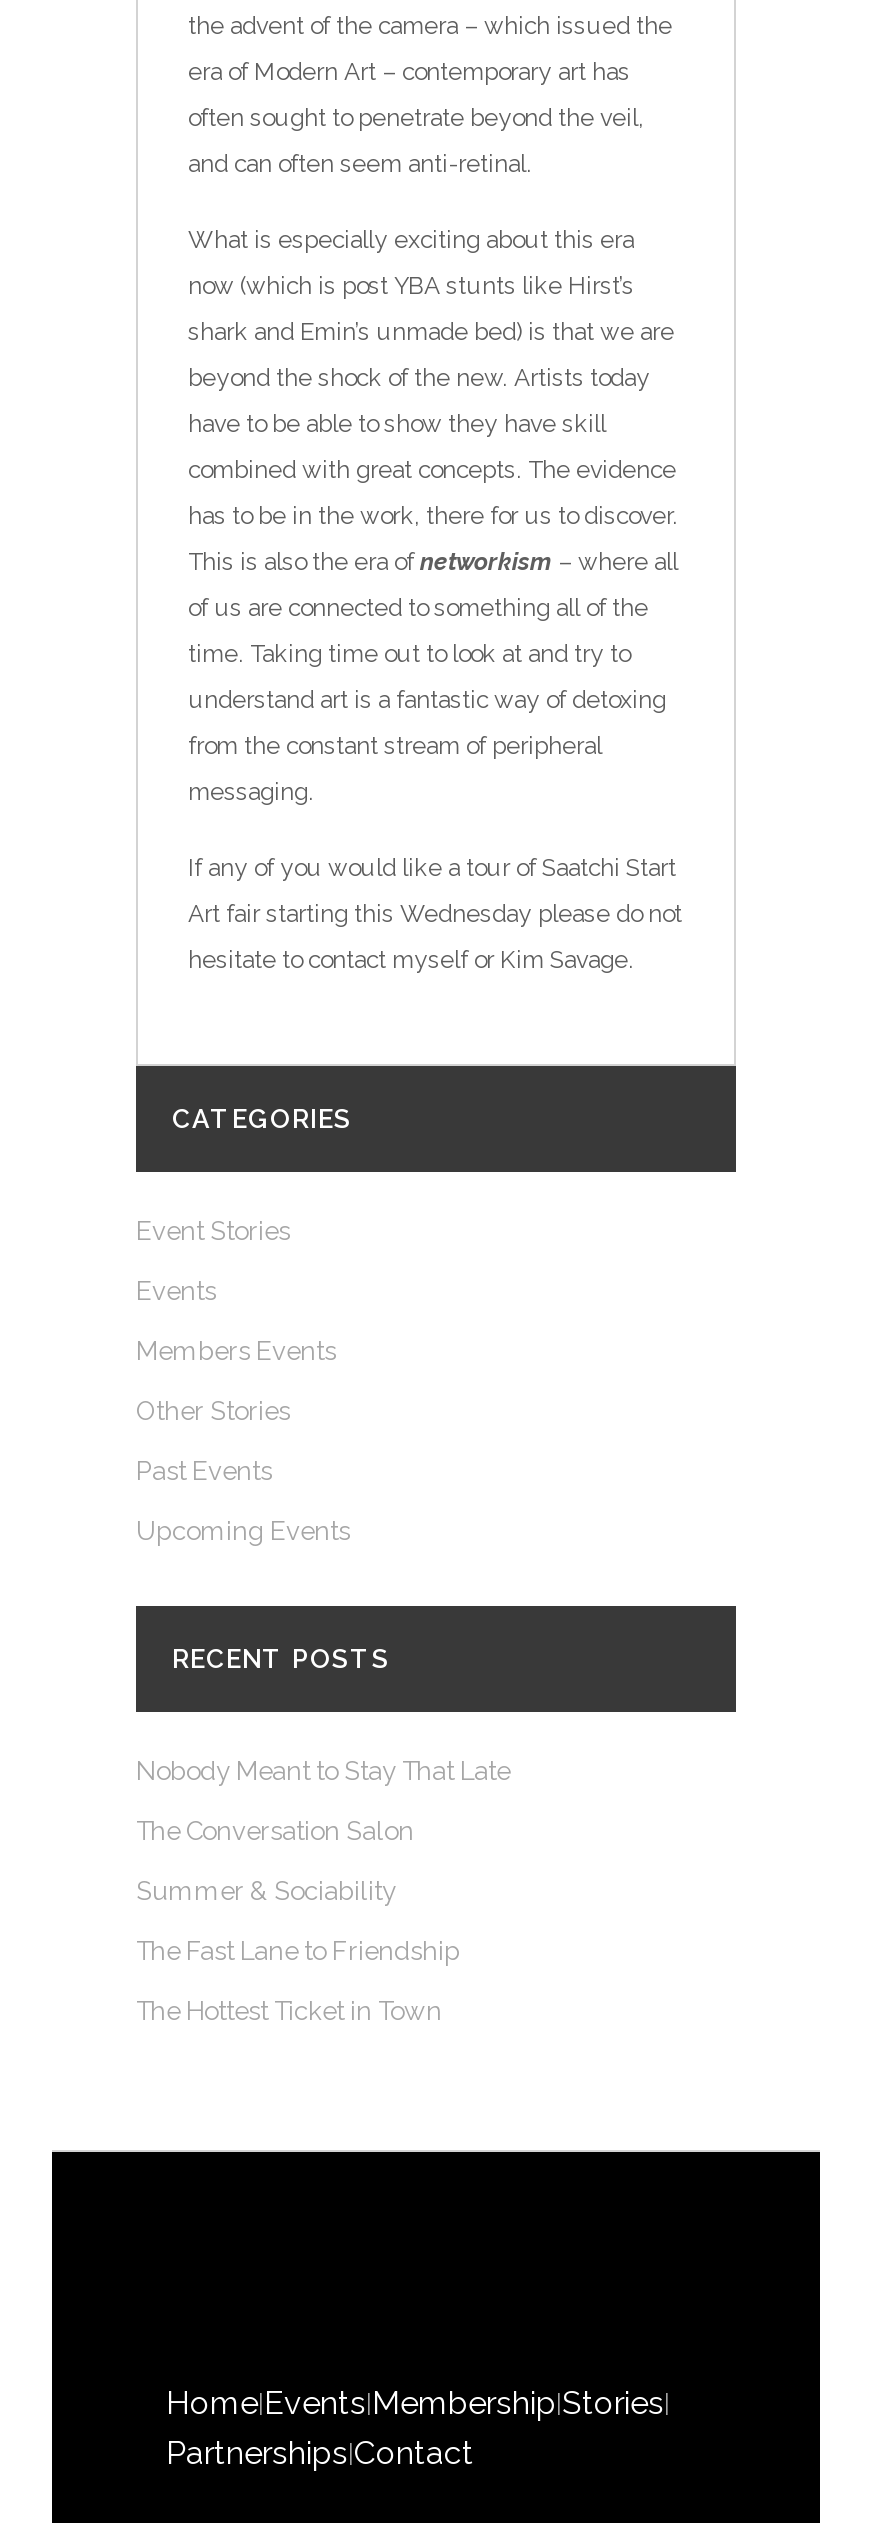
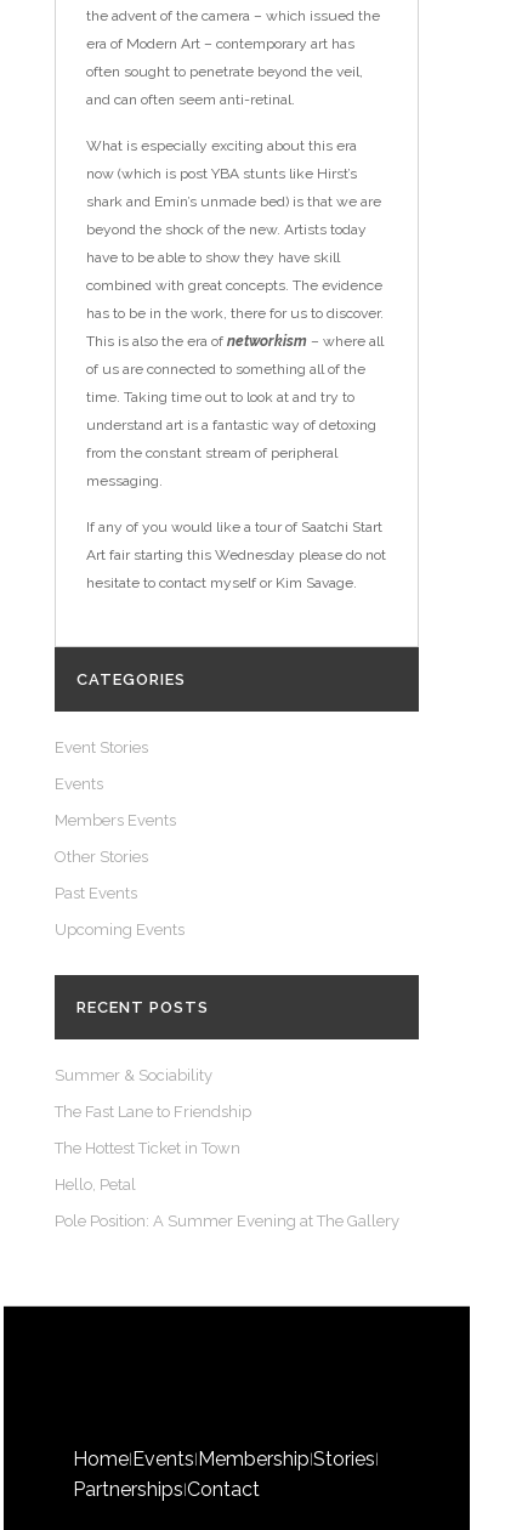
- Nobody Meant to Stay That Late
- The Conversation Salon

moved up: Summer & Sociability | The Fast Lane to Friendship | The Hottest Ticket in Town

+ Hello, Petal
+ Pole Position: A Summer Evening at The Gallery
